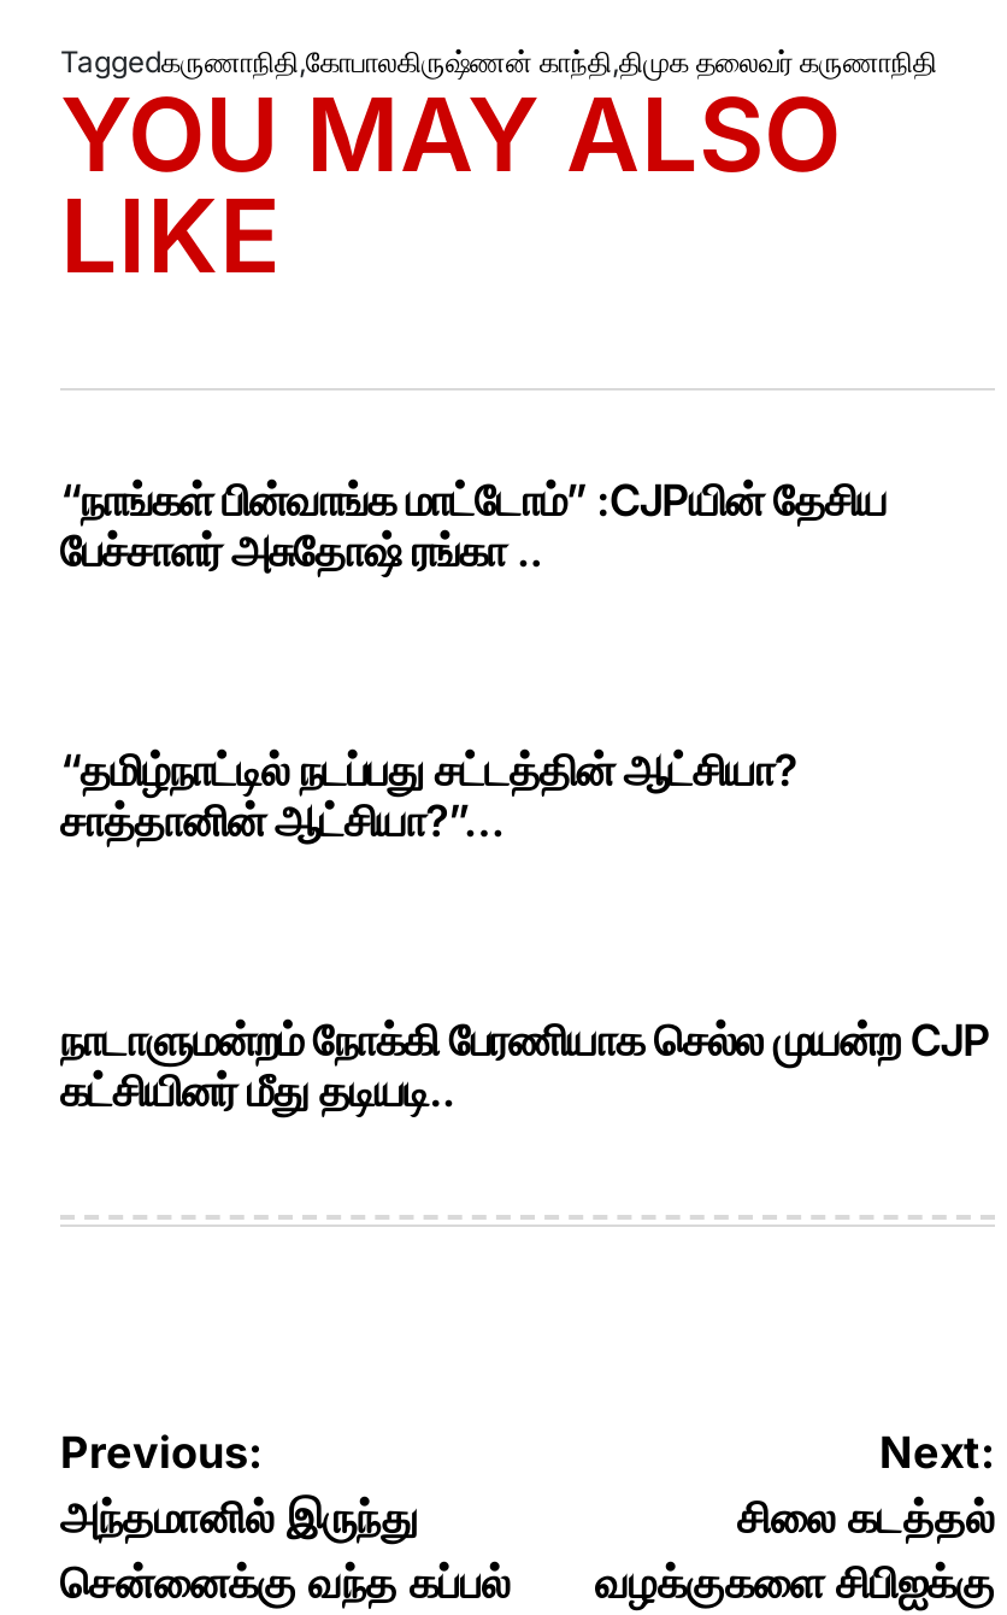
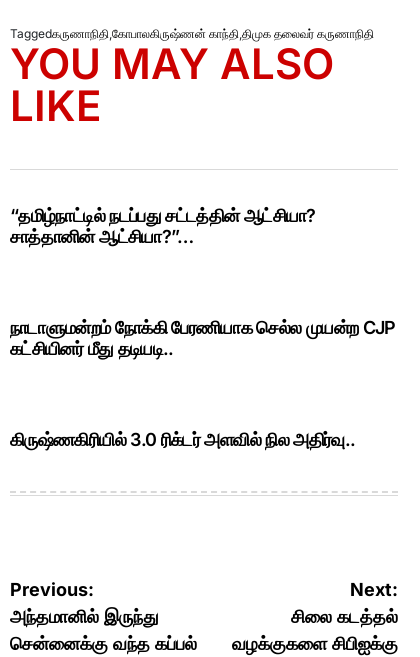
- “நாங்கள் பின்வாங்க மாட்டோம்” :CJPயின் தேசிய
- பேச்சாளர் அசுதோஷ் ரங்கா ..

moved up: “தமிழ்நாட்டில் நடப்பது சட்டத்தின் ஆட்சியா? | சாத்தானின் ஆட்சியா?”… | நாடாளுமன்றம் நோக்கி பேரணியாக செல்ல முயன்ற CJP

+ கிருஷ்ணகிரியில் 3.0 ரிக்டர் அளவில் நில அதிர்வு..
